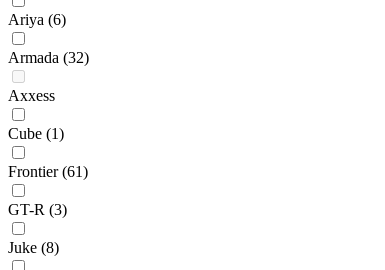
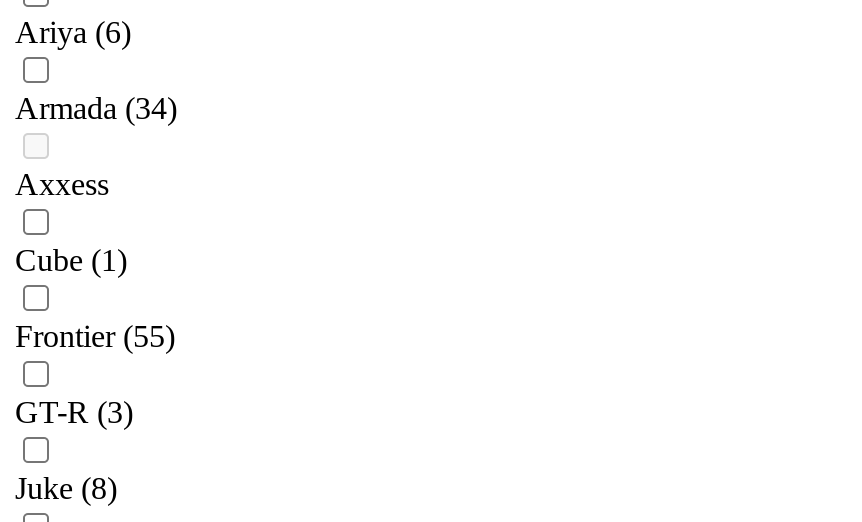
- Armada (32)
+ Armada (34)

- Frontier (61)
+ Frontier (55)
